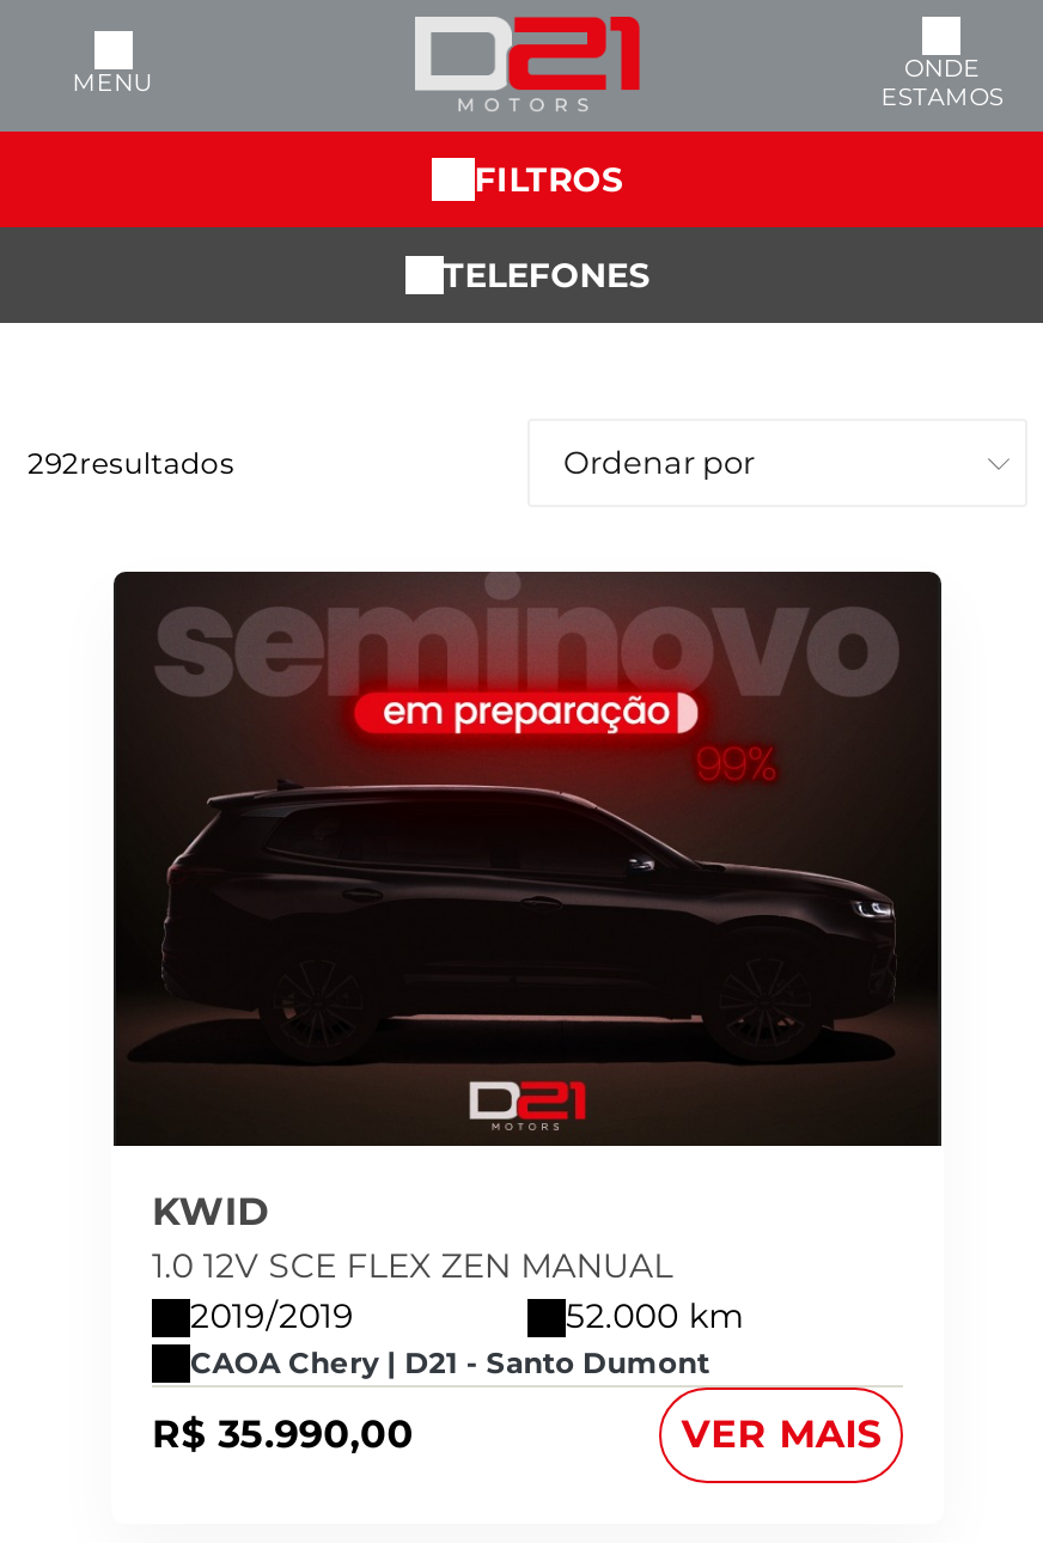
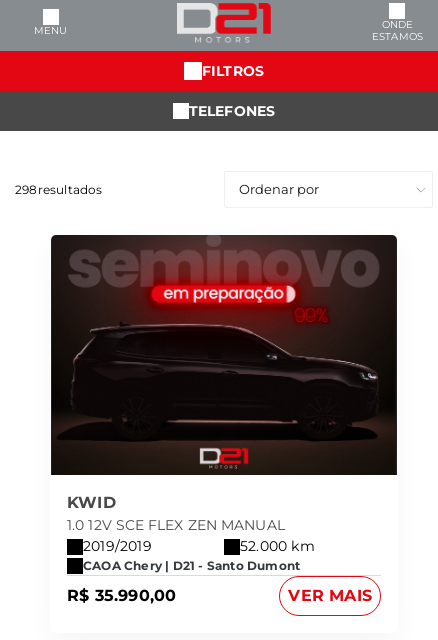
- 292resultados
+ 298resultados
